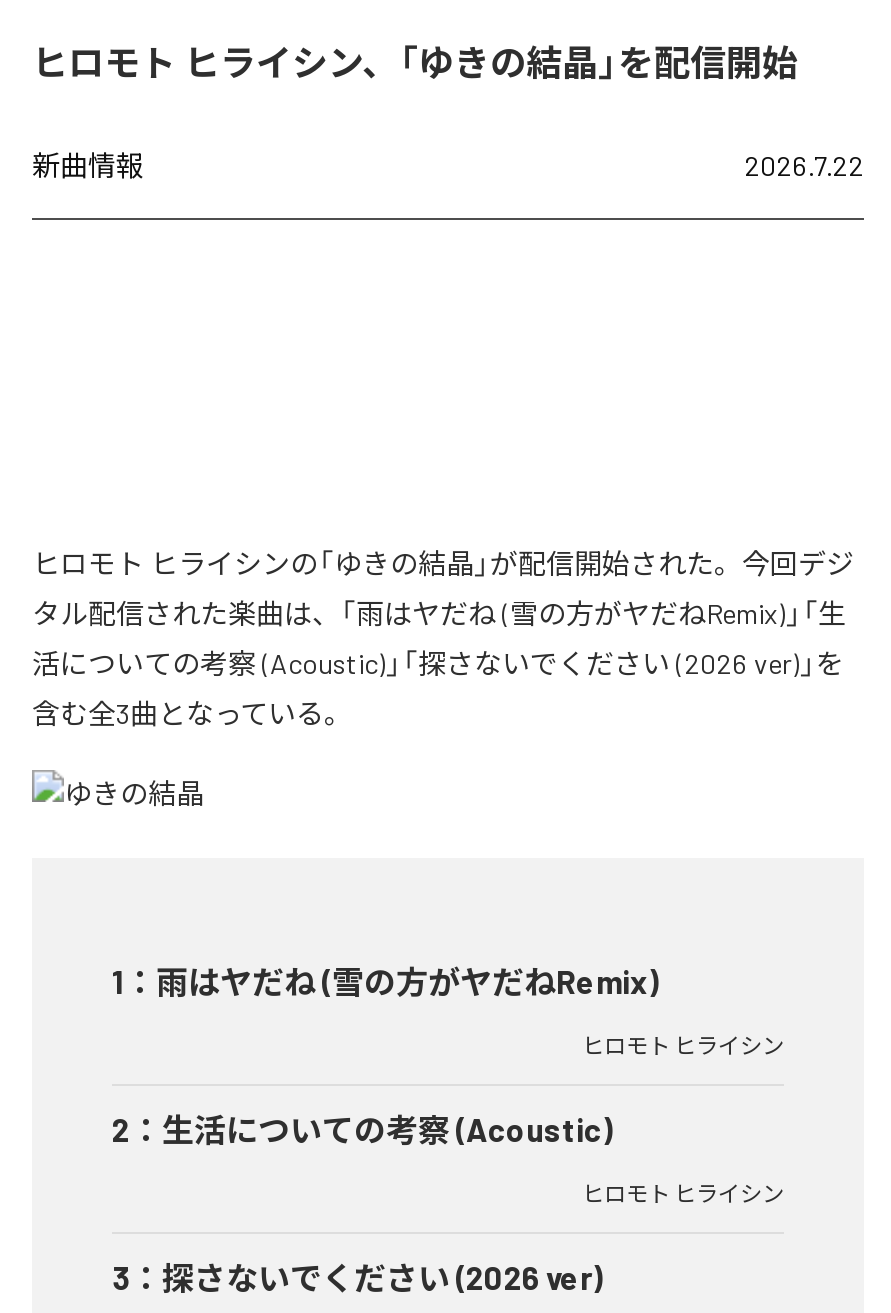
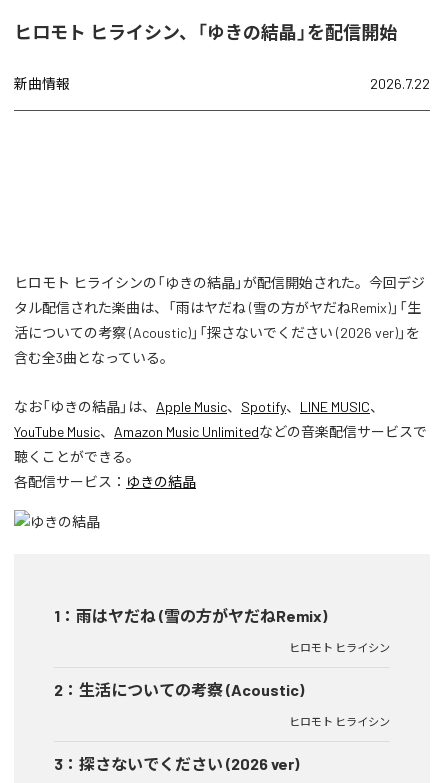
+ なお「ゆきの結晶」は、Apple Music、Spotify、LINE MUSIC、
+ YouTube Music、Amazon Music Unlimitedなどの音楽配信サービスで
+ 聴くことができる。
+ 各配信サービス：ゆきの結晶
